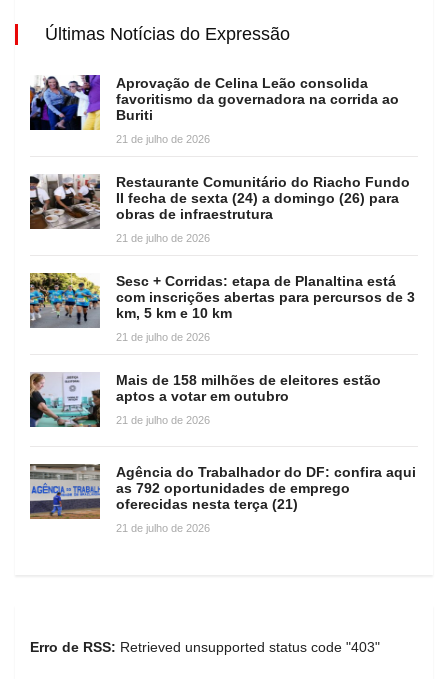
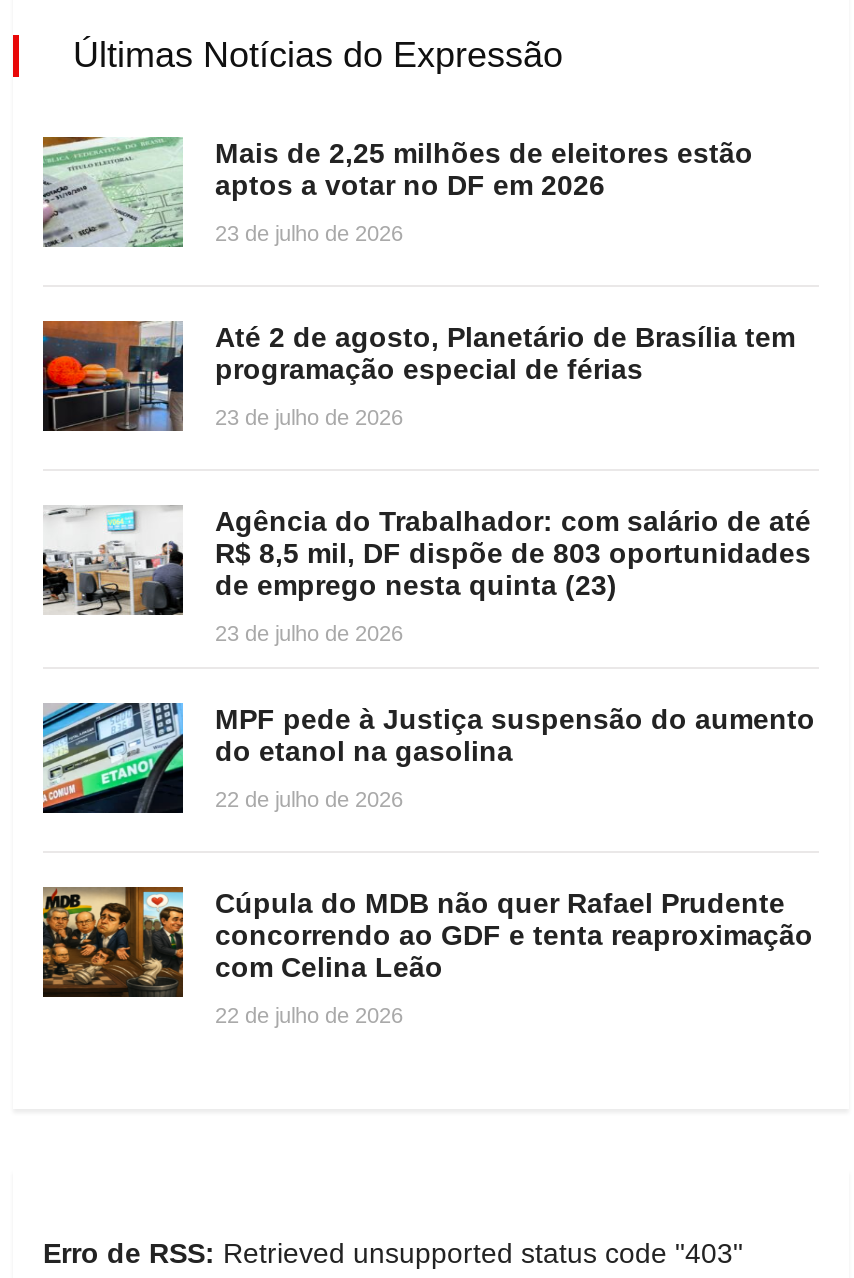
- [image]
- Aprovação de Celina Leão consolida
- favoritismo da governadora na corrida ao
- Buriti
+ [image]
+ Mais de 2,25 milhões de eleitores estão
+ aptos a votar no DF em 2026

- 21 de julho de 2026
+ 23 de julho de 2026

- [image]
- Restaurante Comunitário do Riacho Fundo
- II fecha de sexta (24) a domingo (26) para
- obras de infraestrutura
+ [image]
+ Até 2 de agosto, Planetário de Brasília tem
+ programação especial de férias

- 21 de julho de 2026
+ 23 de julho de 2026

- [image]
- Sesc + Corridas: etapa de Planaltina está
- com inscrições abertas para percursos de 3
- km, 5 km e 10 km
+ [image]
+ Agência do Trabalhador: com salário de até
+ R$ 8,5 mil, DF dispõe de 803 oportunidades
+ de emprego nesta quinta (23)

- 21 de julho de 2026
+ 23 de julho de 2026

- [image]
- Mais de 158 milhões de eleitores estão
- aptos a votar em outubro
+ [image]
+ MPF pede à Justiça suspensão do aumento
+ do etanol na gasolina

- 21 de julho de 2026
+ 22 de julho de 2026

- [image]
- Agência do Trabalhador do DF: confira aqui
- as 792 oportunidades de emprego
- oferecidas nesta terça (21)
+ [image]
+ Cúpula do MDB não quer Rafael Prudente
+ concorrendo ao GDF e tenta reaproximação
+ com Celina Leão

- 21 de julho de 2026
+ 22 de julho de 2026
